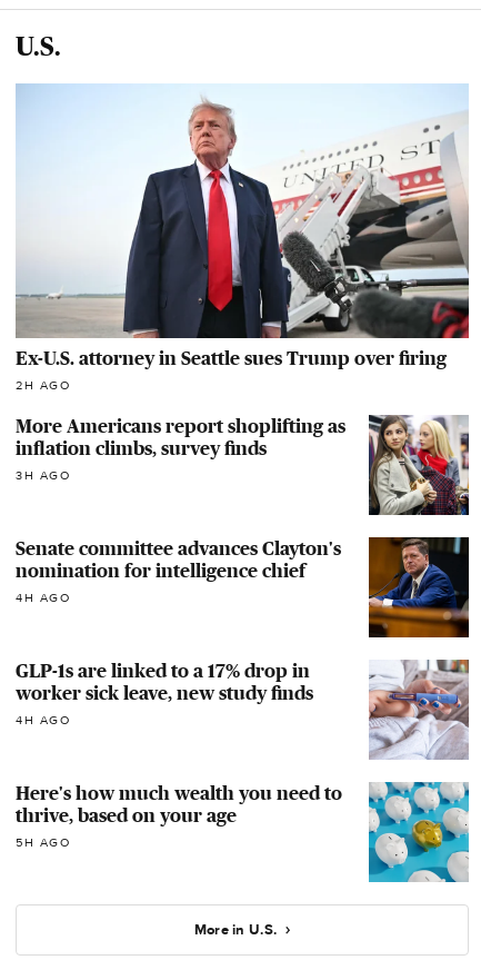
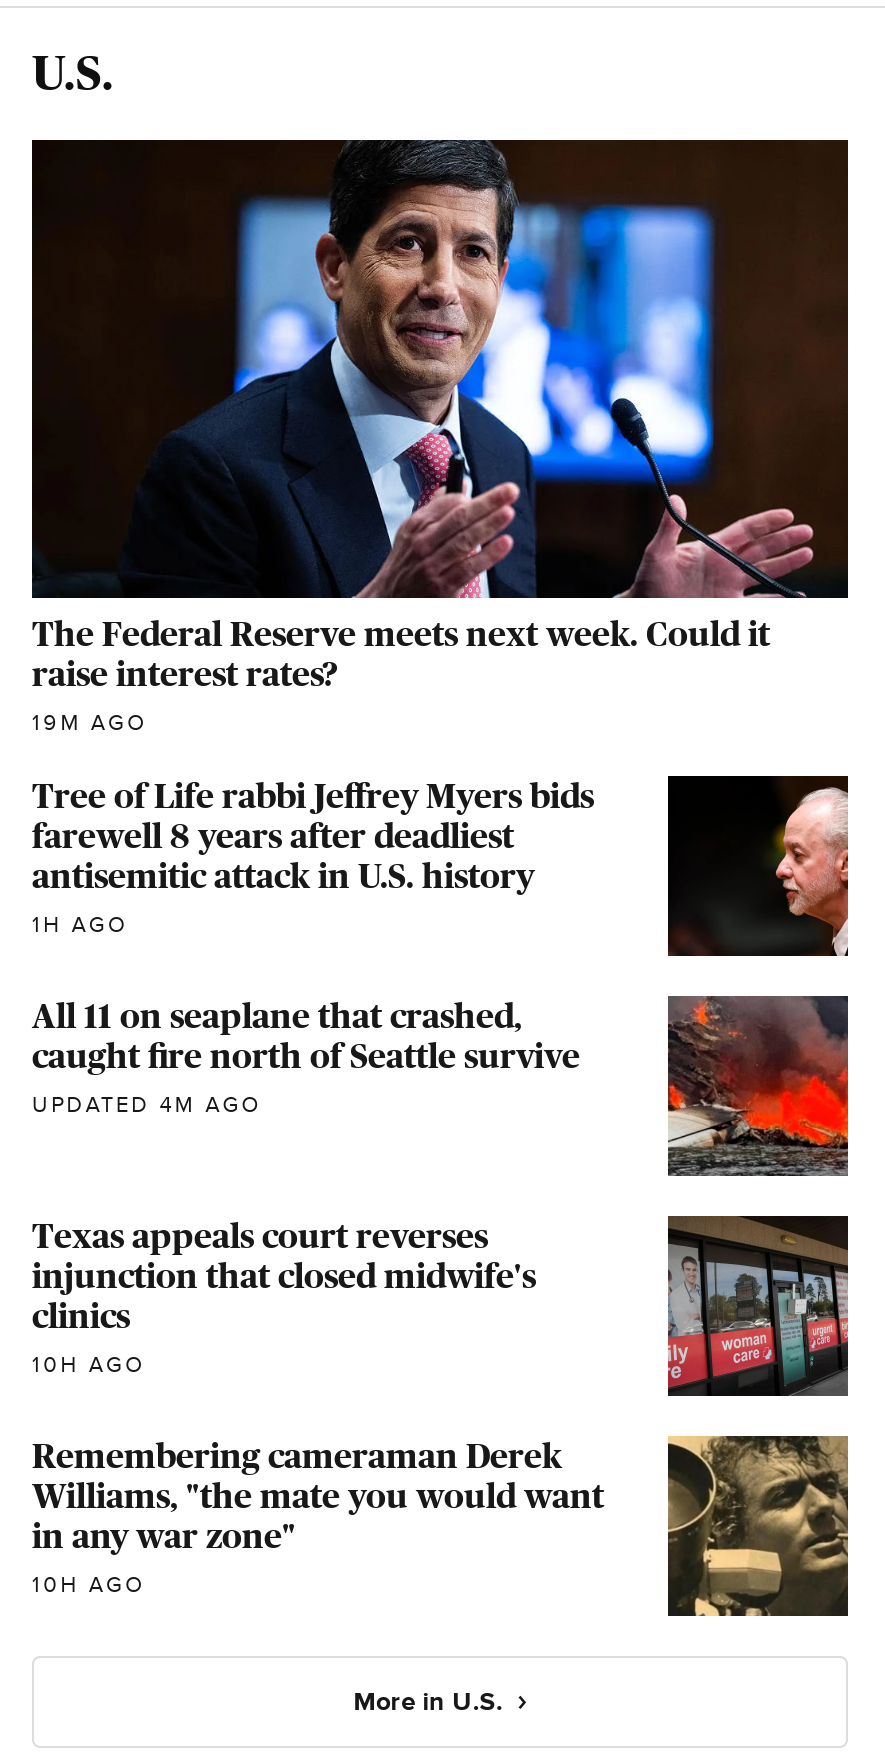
- [image]
- Ex-U.S. attorney in Seattle sues Trump over firing
- 2H AGO
+ [image]
+ The Federal Reserve meets next week. Could it
+ raise interest rates?
+ 19M AGO

- [image]
- More Americans report shoplifting as
- inflation climbs, survey finds
- 3H AGO
+ [image]
+ Tree of Life rabbi Jeffrey Myers bids
+ farewell 8 years after deadliest
+ antisemitic attack in U.S. history
+ 1H AGO

- Senate committee advances Clayton's
- nomination for intelligence chief
- 4H AGO
+ All 11 on seaplane that crashed,
+ caught fire north of Seattle survive
+ UPDATED 4M AGO

- [image]
+ [image]

- GLP-1s are linked to a 17% drop in
- worker sick leave, new study finds
- 4H AGO
+ Texas appeals court reverses
+ injunction that closed midwife's
+ clinics
+ 10H AGO

- [image]
+ [image]

- [image]
- Here's how much wealth you need to
- thrive, based on your age
- 5H AGO
+ [image]
+ Remembering cameraman Derek
+ Williams, "the mate you would want
+ in any war zone"
+ 10H AGO
